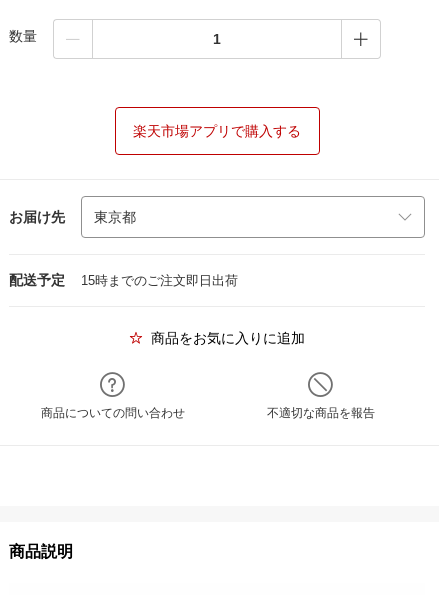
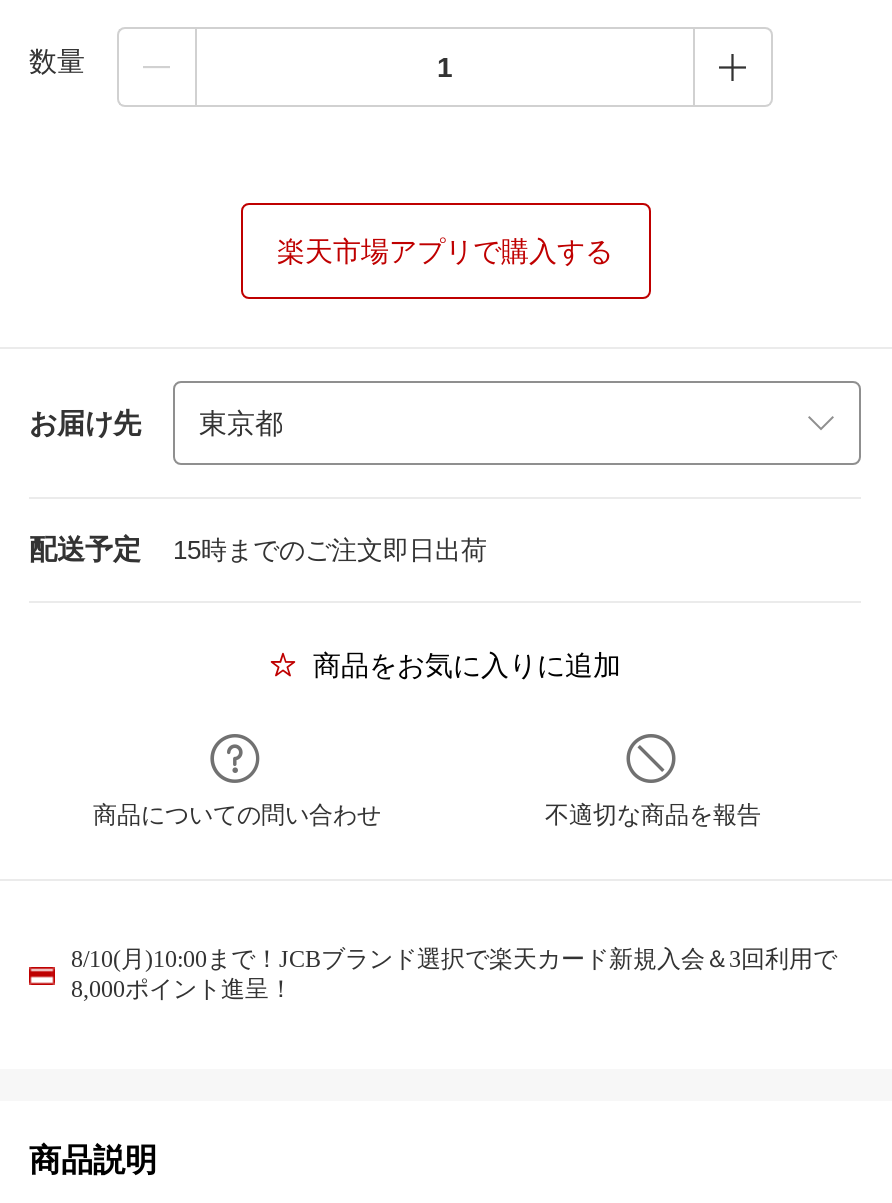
+ 8/10(月)10:00まで！JCBブランド選択で楽天カード新規入会＆3回利用で
+ 8,000ポイント進呈！
